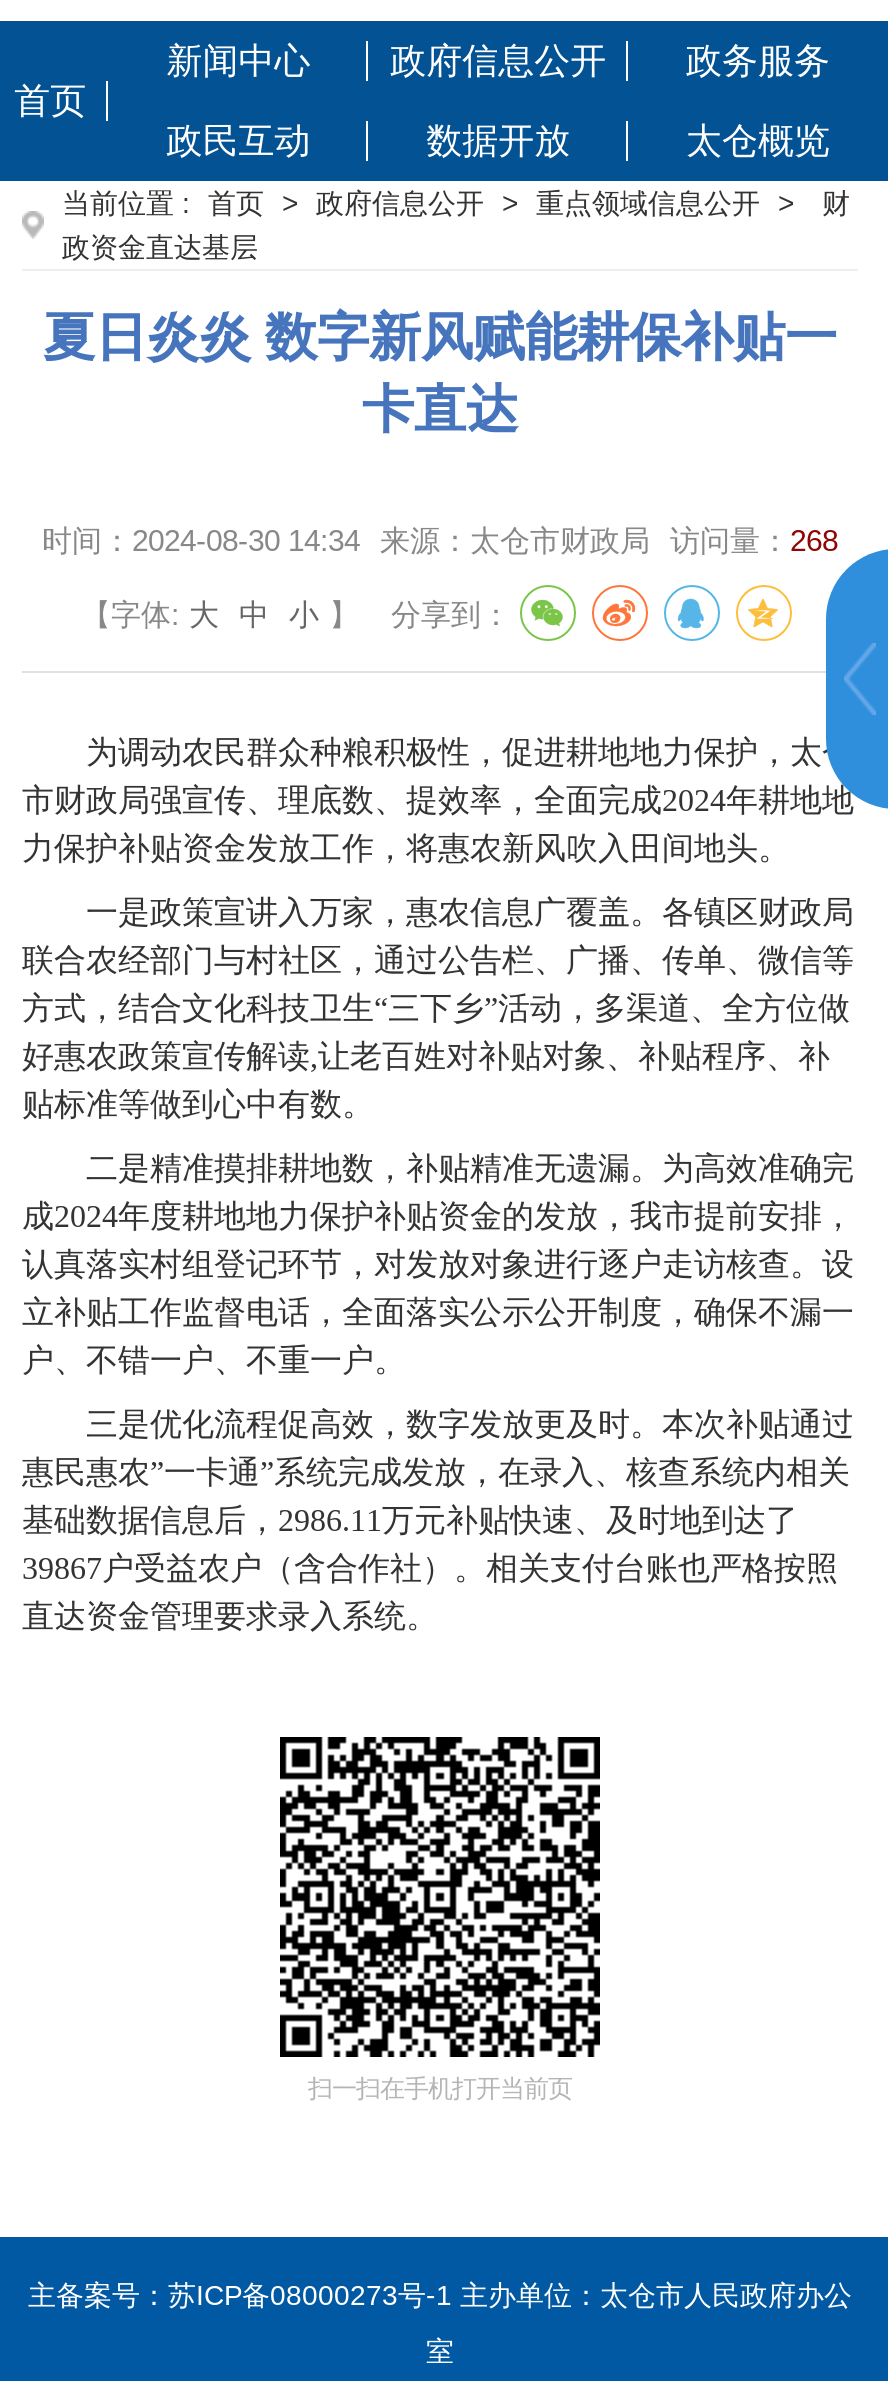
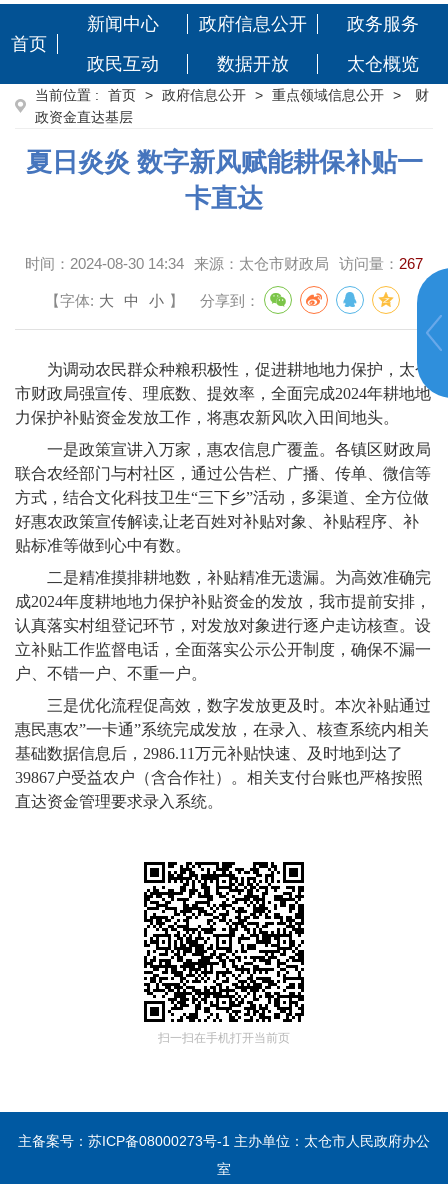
- 时间：2024-08-30 14:34 来源：太仓市财政局 访问量：268
+ 时间：2024-08-30 14:34 来源：太仓市财政局 访问量：267
